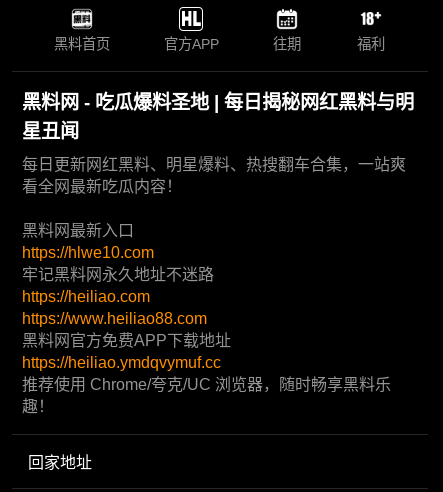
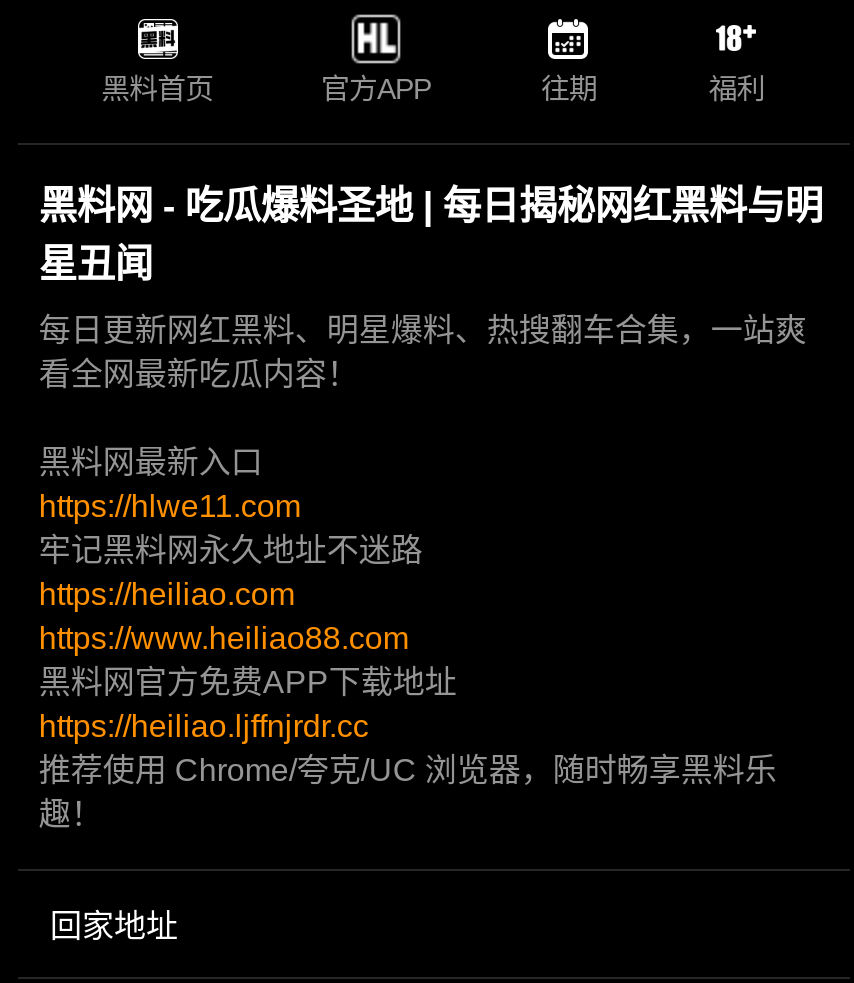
- https://hlwe10.com
+ https://hlwe11.com

- https://heiliao.ymdqvymuf.cc
+ https://heiliao.ljffnjrdr.cc
